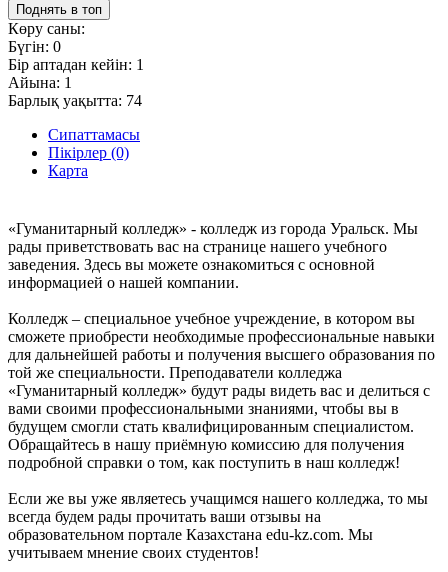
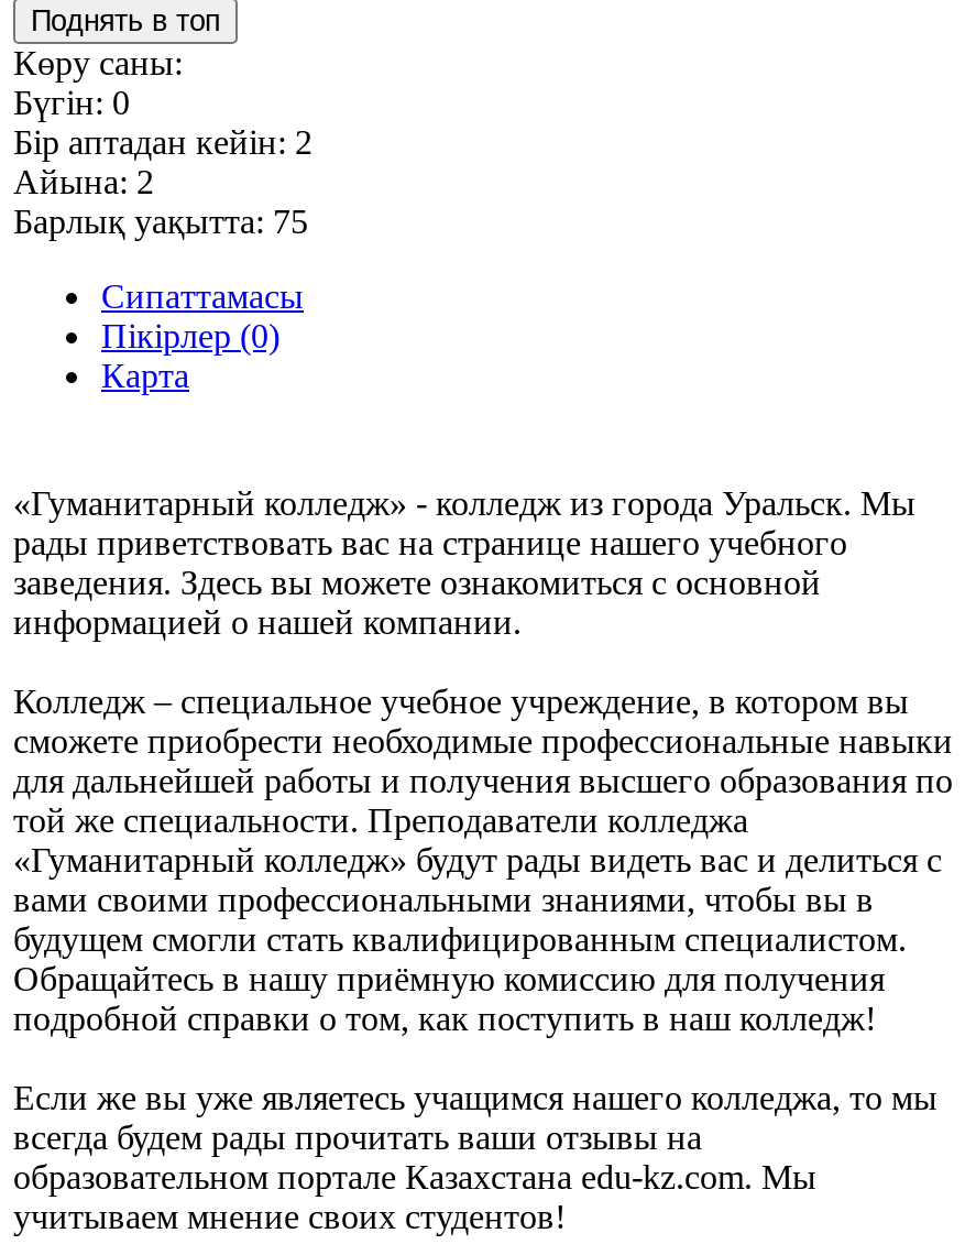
- Бір аптадан кейін: 1
+ Бір аптадан кейін: 2

- Айына: 1
+ Айына: 2

- Барлық уақытта: 74
+ Барлық уақытта: 75
